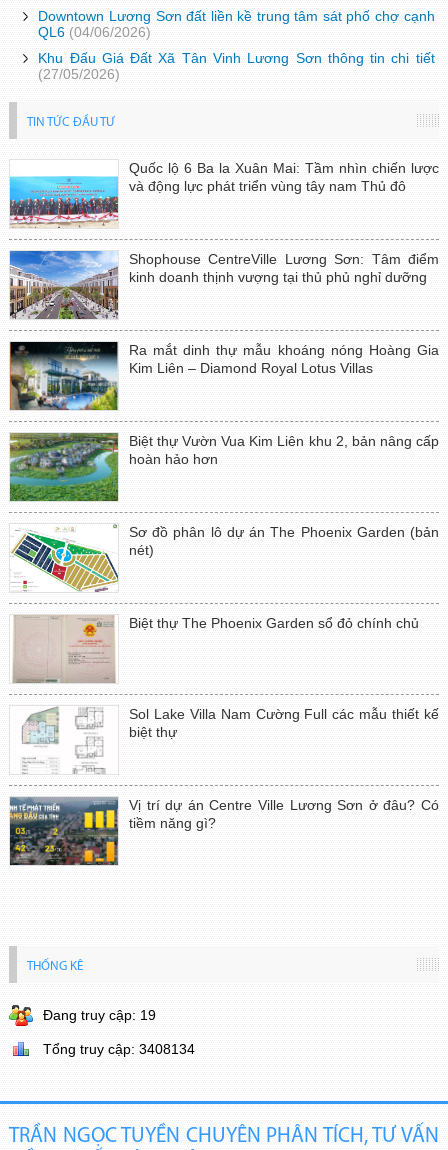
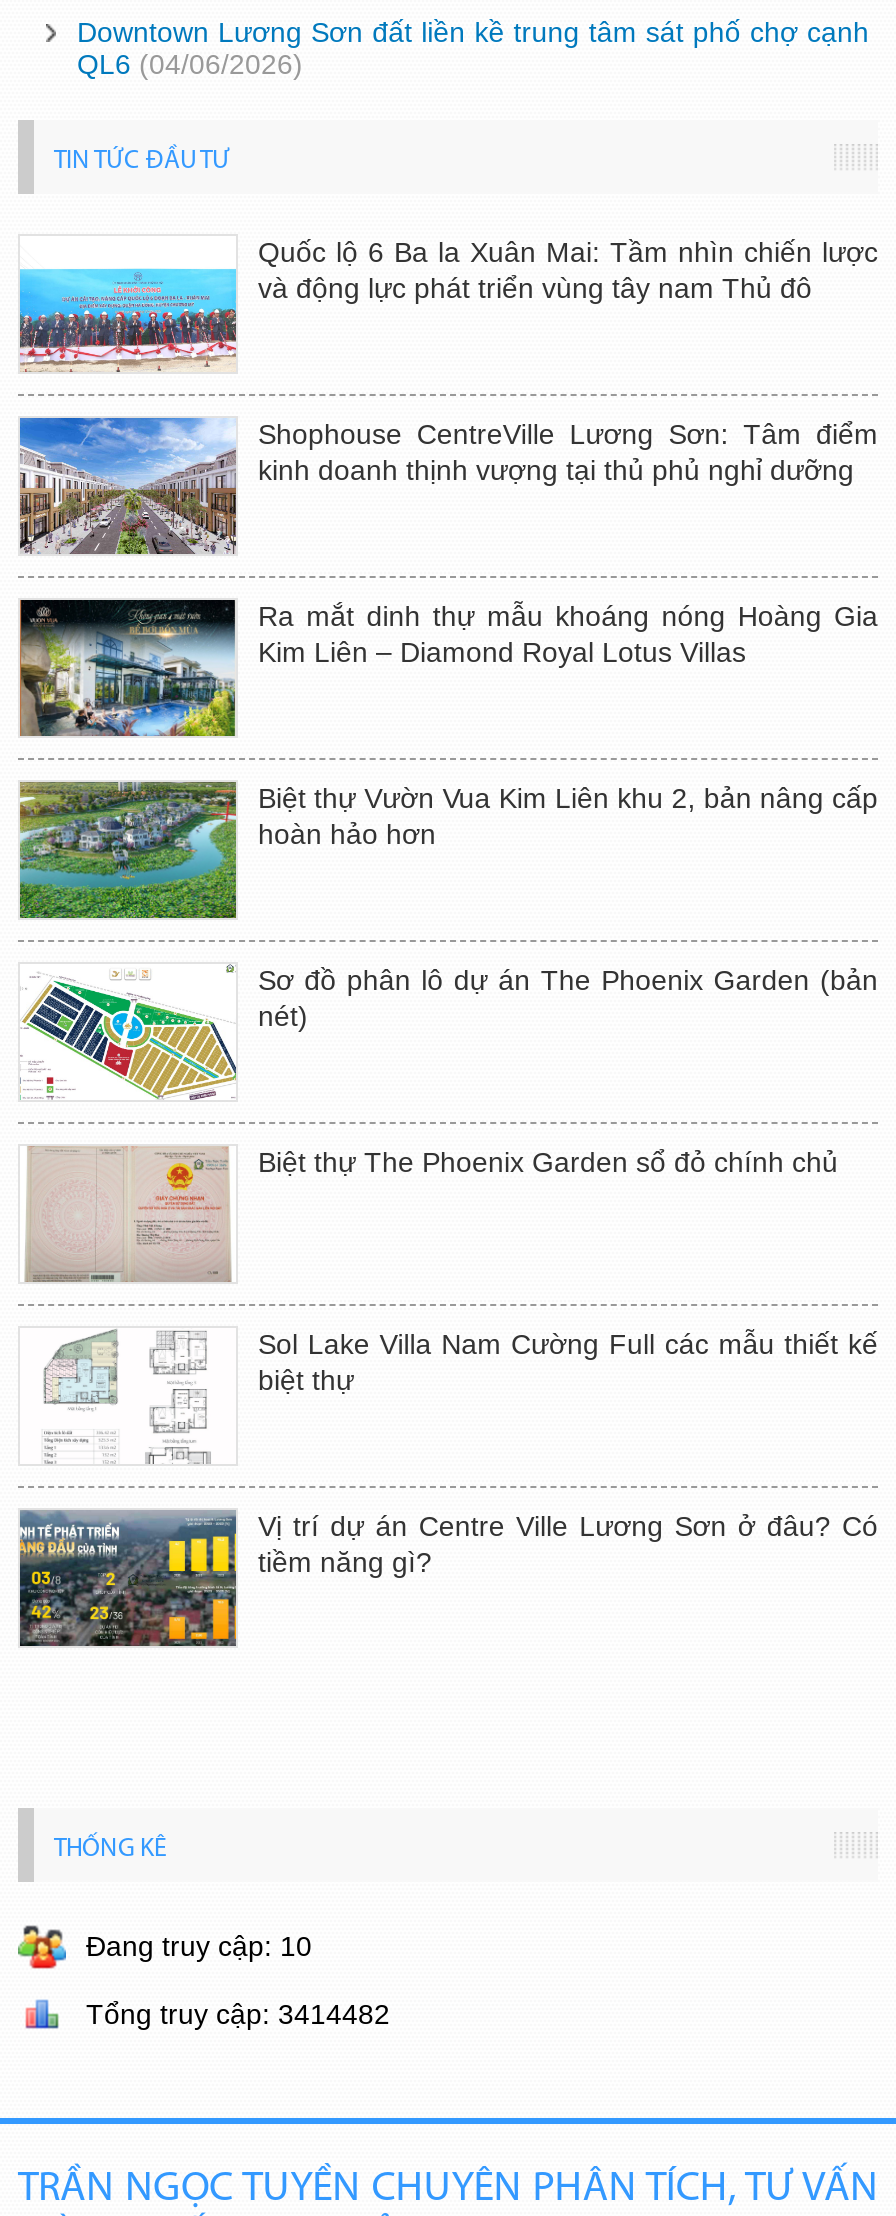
- Khu Đấu Giá Đất Xã Tân Vinh Lương Sơn thông tin chi tiết
- (27/05/2026)

- Đang truy cập: 19
+ Đang truy cập: 10

- Tổng truy cập: 3408134
+ Tổng truy cập: 3414482
